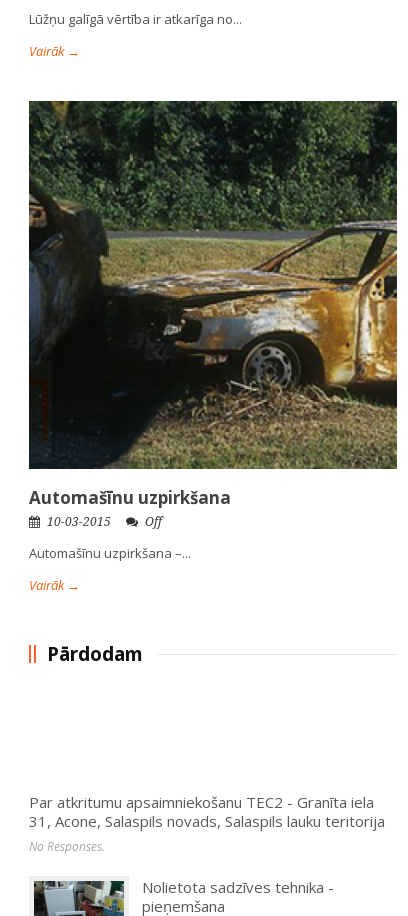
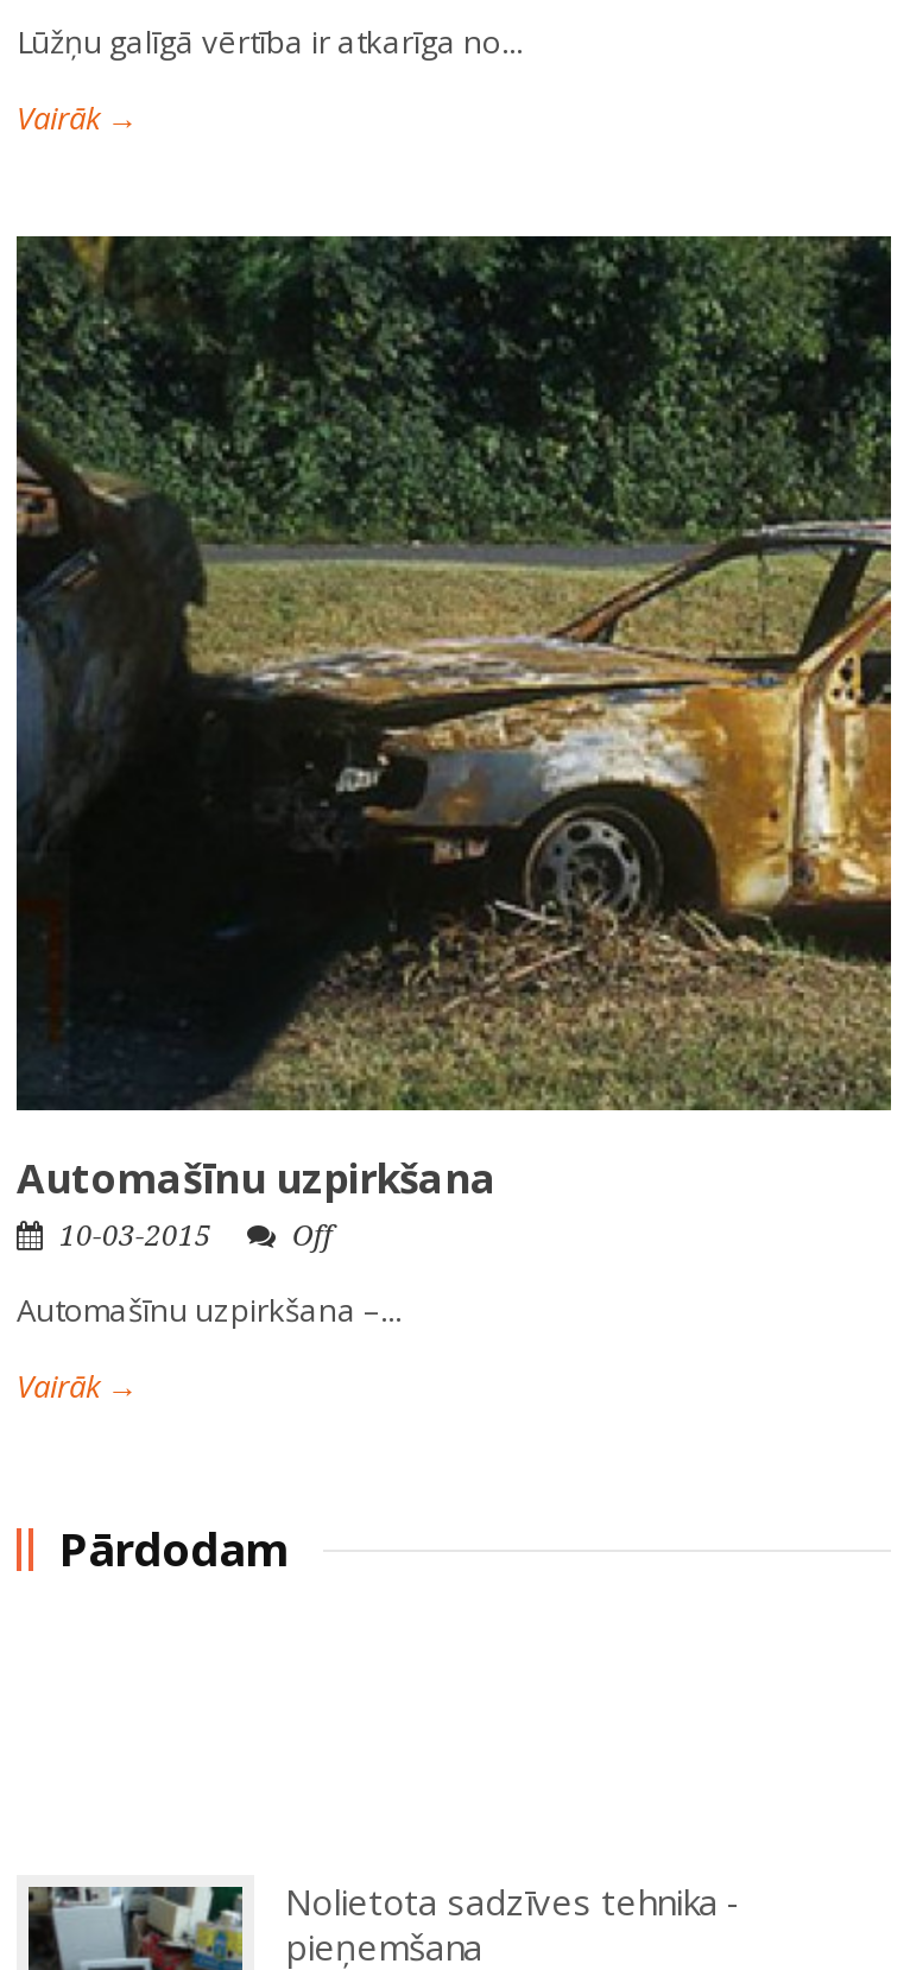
- Par atkritumu apsaimniekošanu TEC2 - Granīta iela
- 31, Acone, Salaspils novads, Salaspils lauku teritorija
- No Responses.
